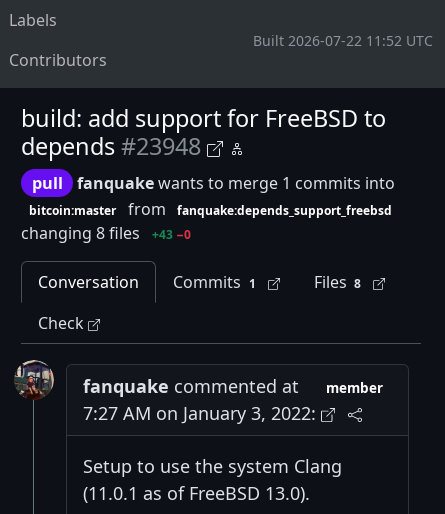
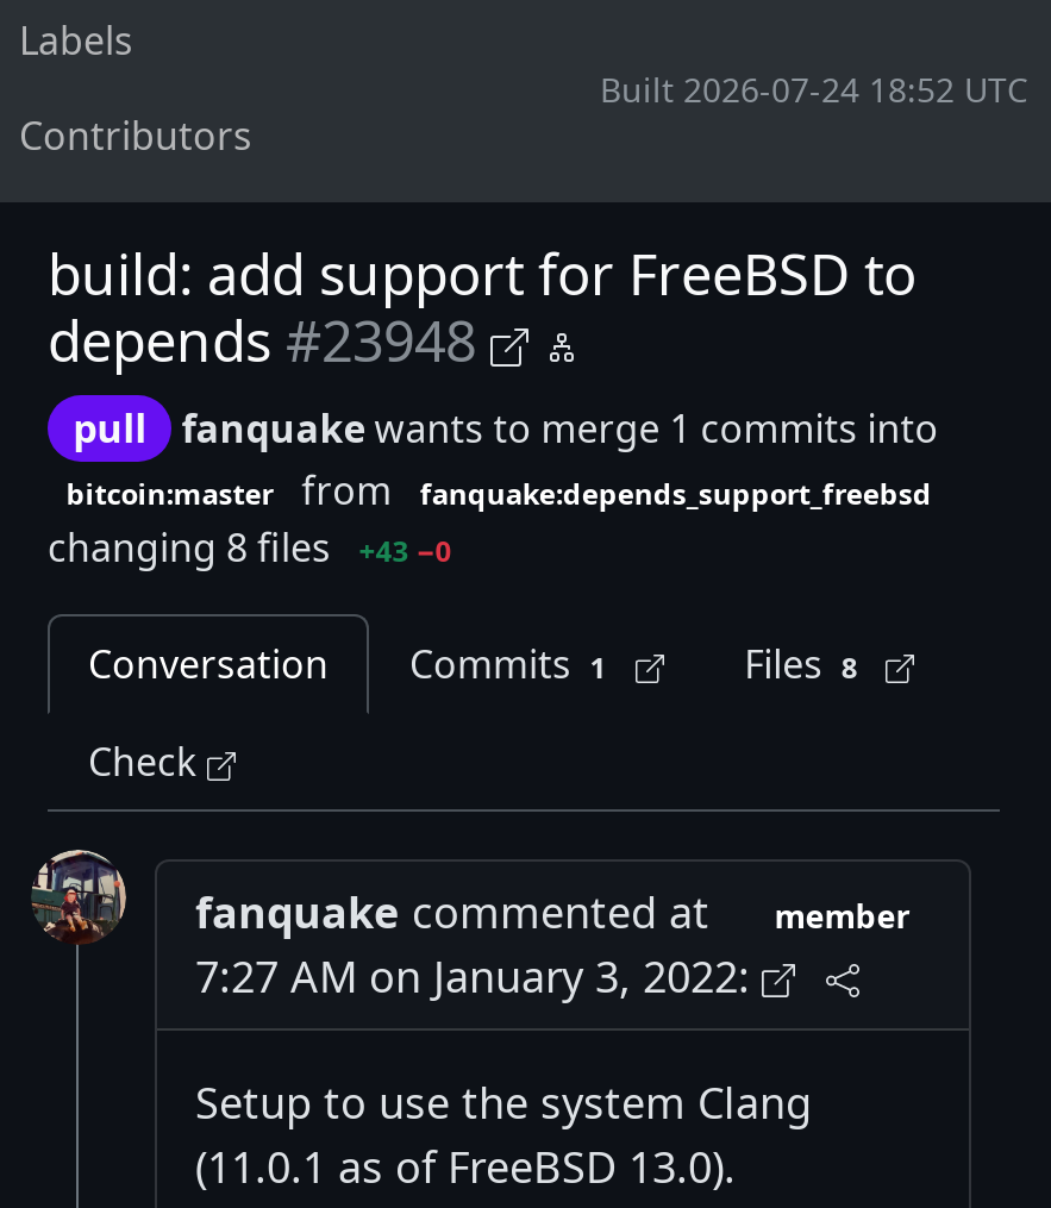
- Built 2026-07-22 11:52 UTC
+ Built 2026-07-24 18:52 UTC
